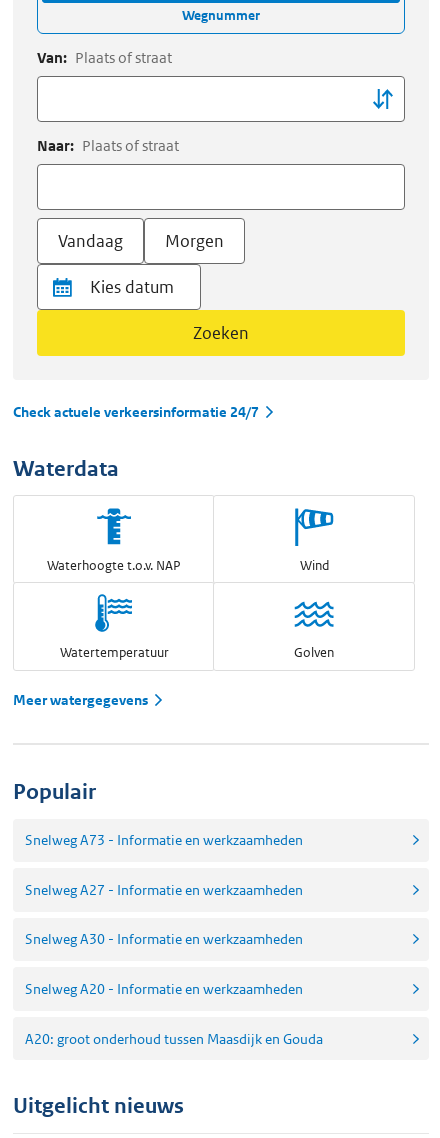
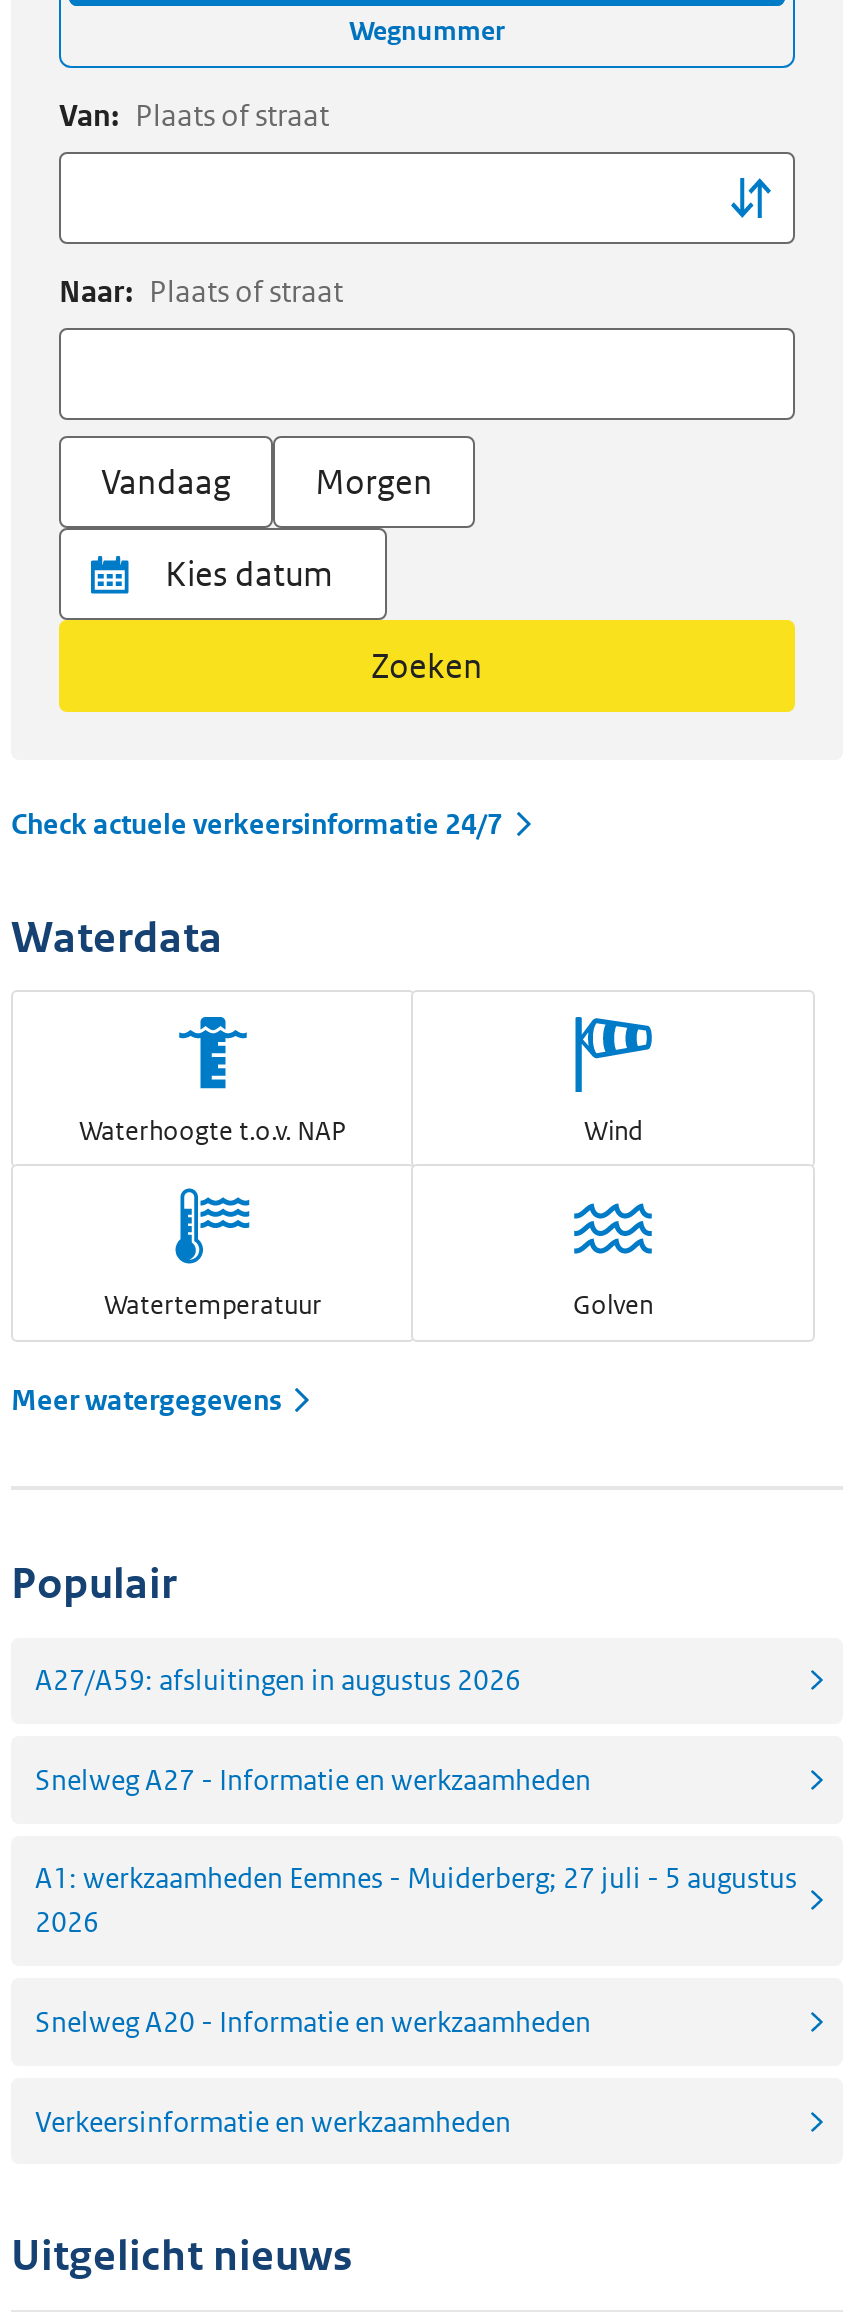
- Snelweg A73 - Informatie en werkzaamheden
+ A27/A59: afsluitingen in augustus 2026

- Snelweg A30 - Informatie en werkzaamheden
+ A1: werkzaamheden Eemnes - Muiderberg; 27 juli - 5 augustus
+ 2026

- A20: groot onderhoud tussen Maasdijk en Gouda
+ Verkeersinformatie en werkzaamheden
